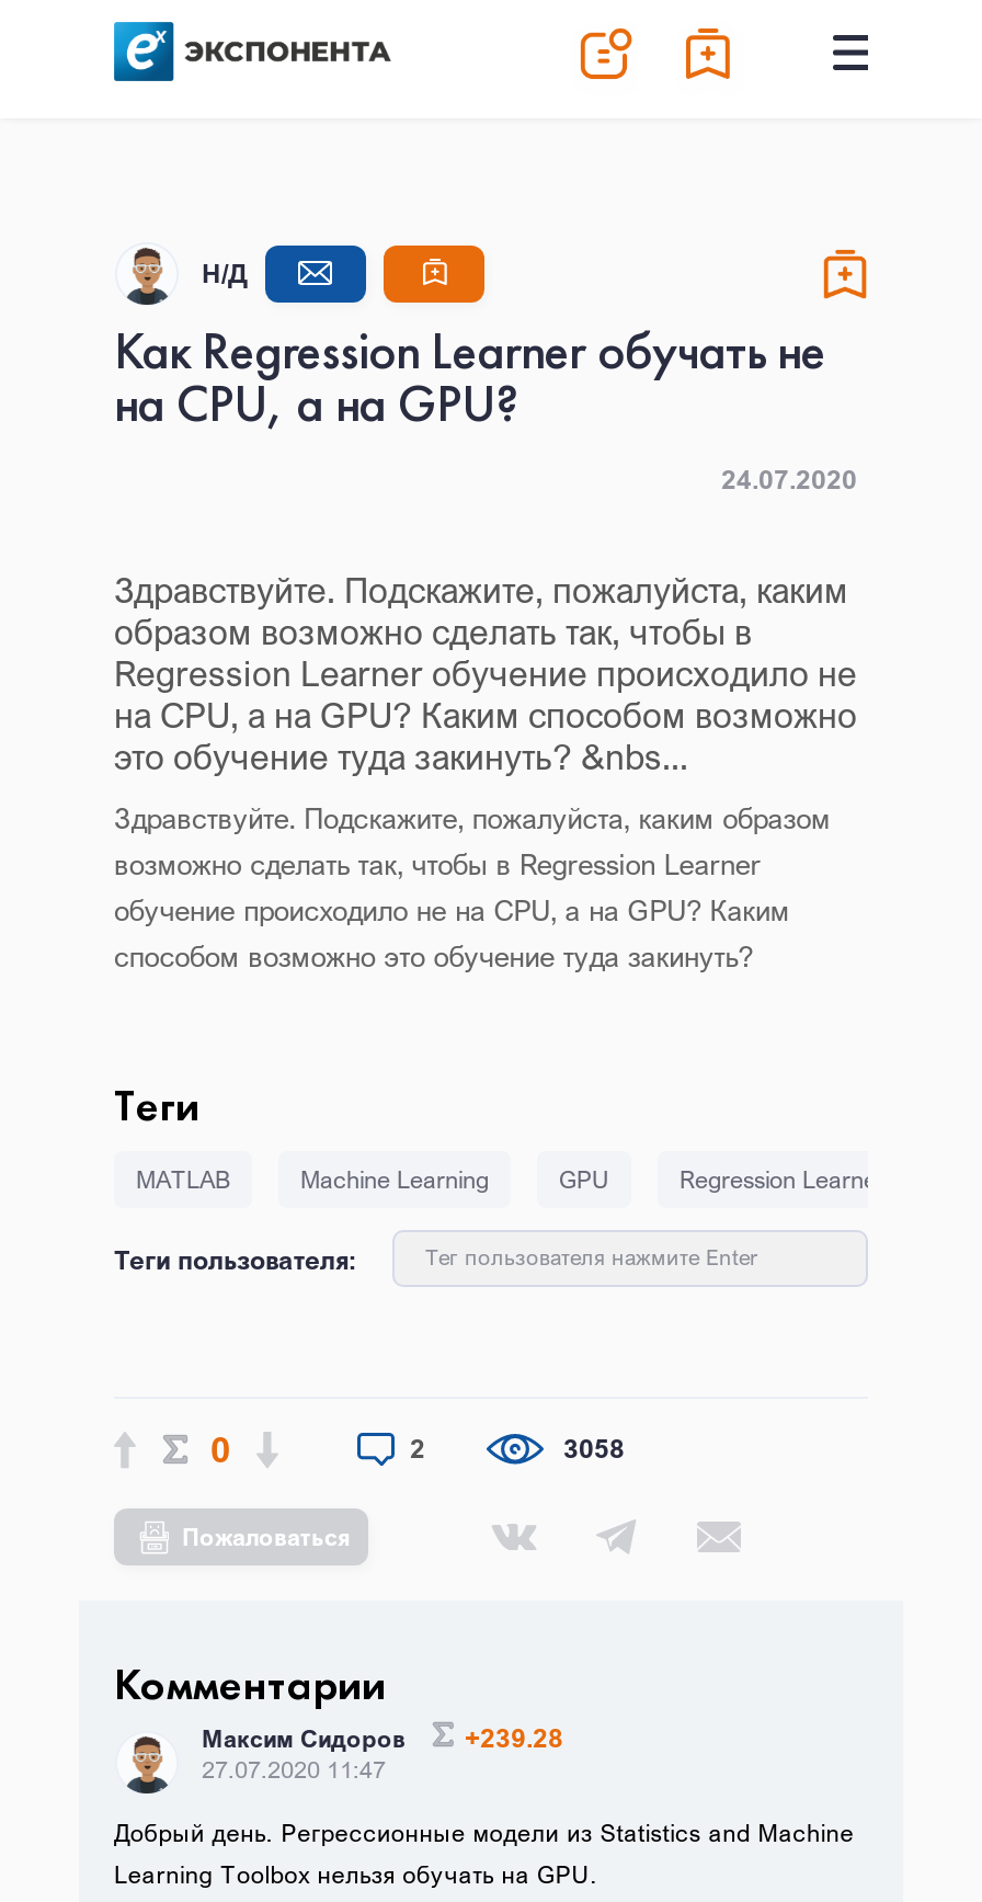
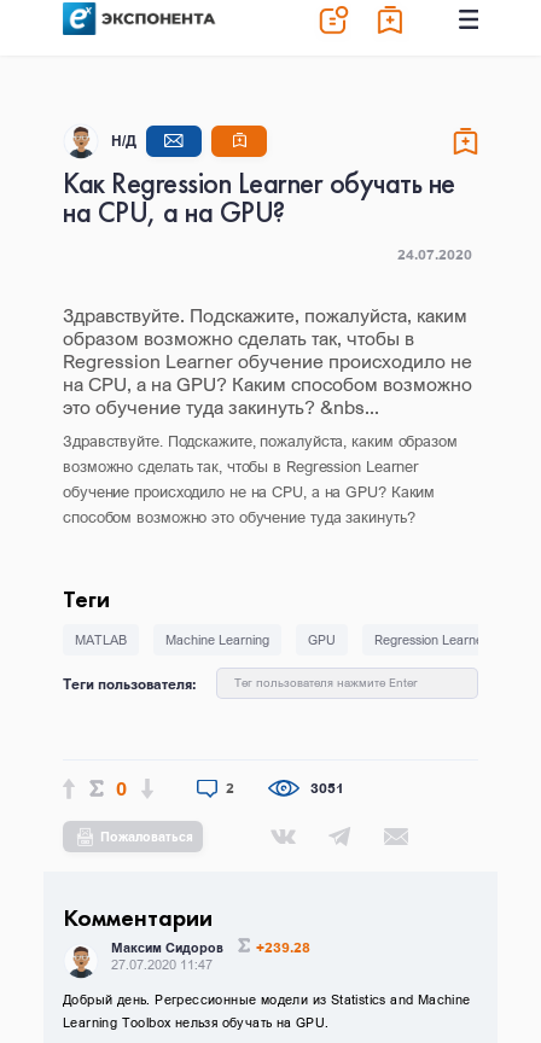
- 3058
+ 3051
